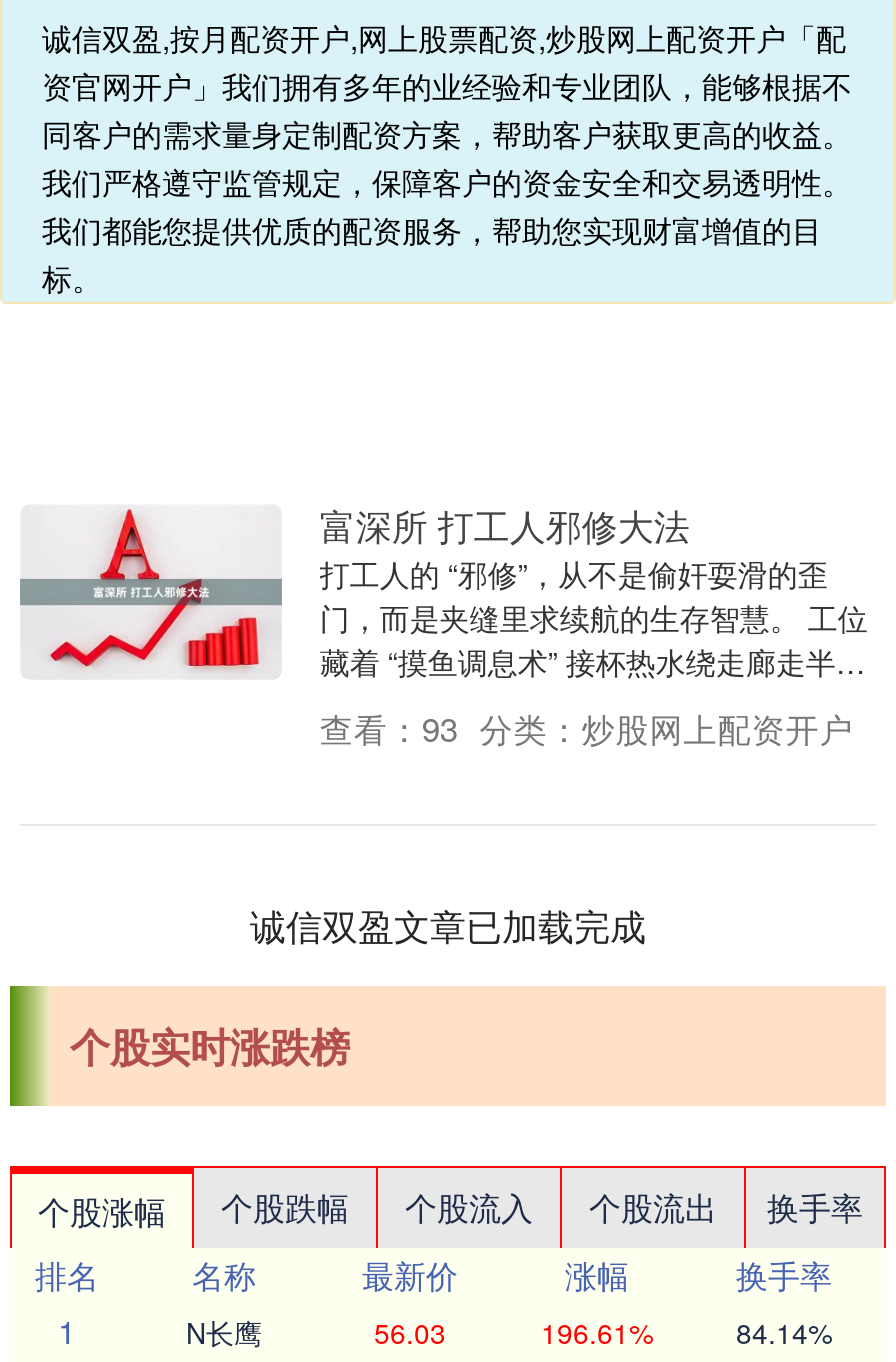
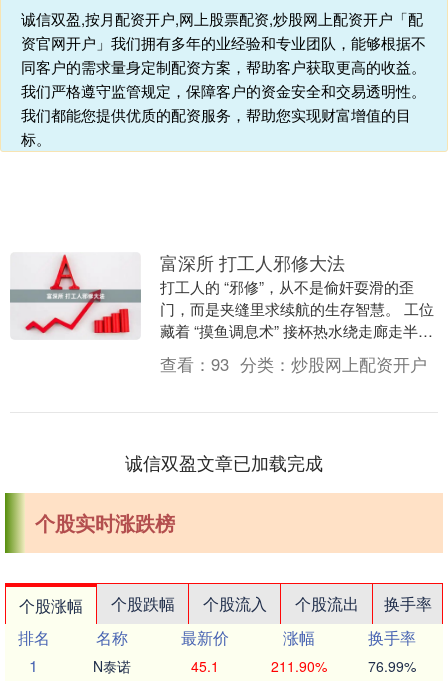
- N长鹰
+ N泰诺

- 56.03
+ 45.1

- 196.61%
+ 211.90%

- 84.14%
+ 76.99%
